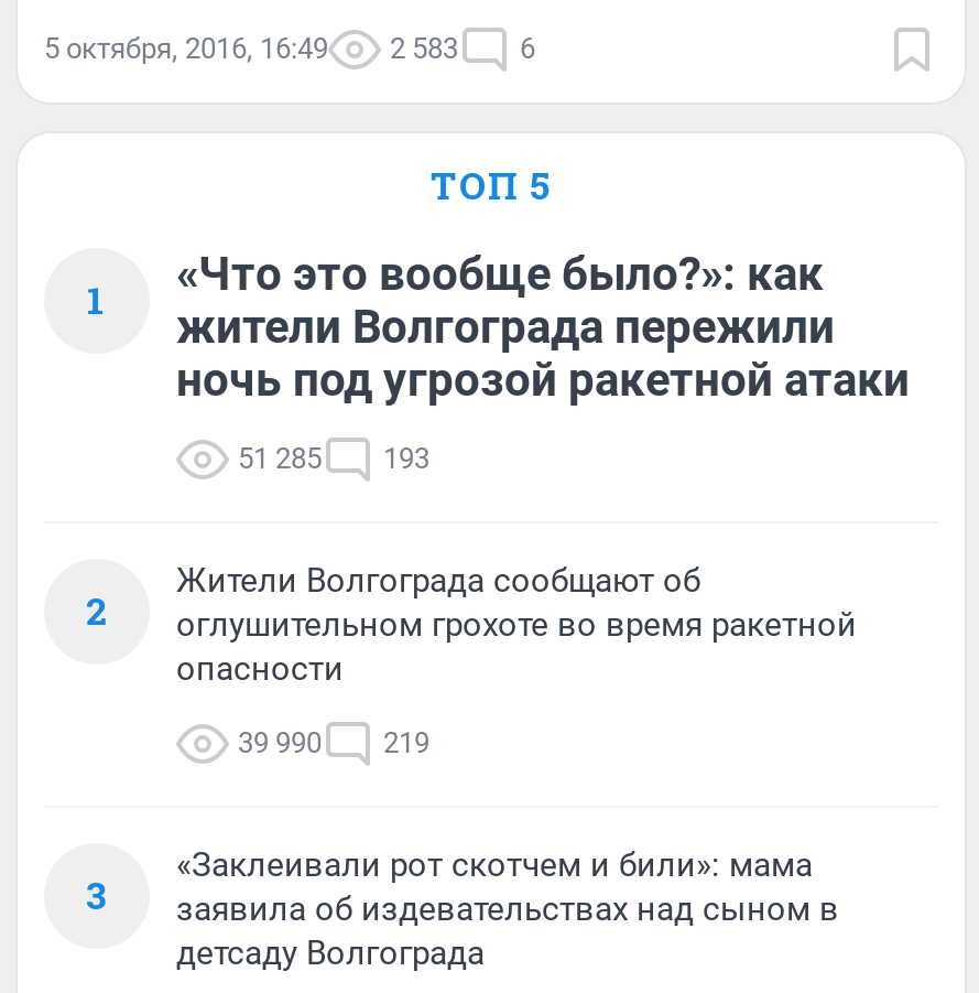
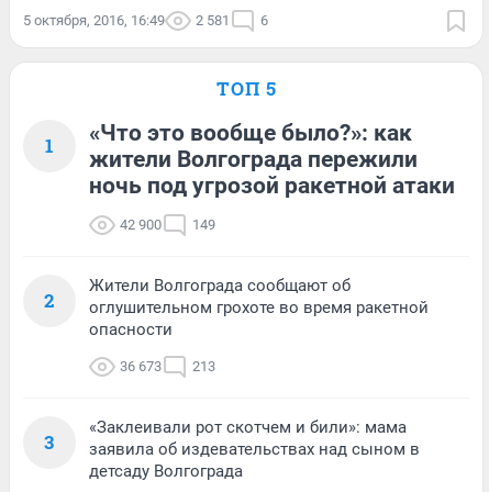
- 5 октября, 2016, 16:49 2 583 6
+ 5 октября, 2016, 16:49 2 581 6

- 51 285
+ 42 900

- 193
+ 149

- 39 990
+ 36 673

- 219
+ 213
